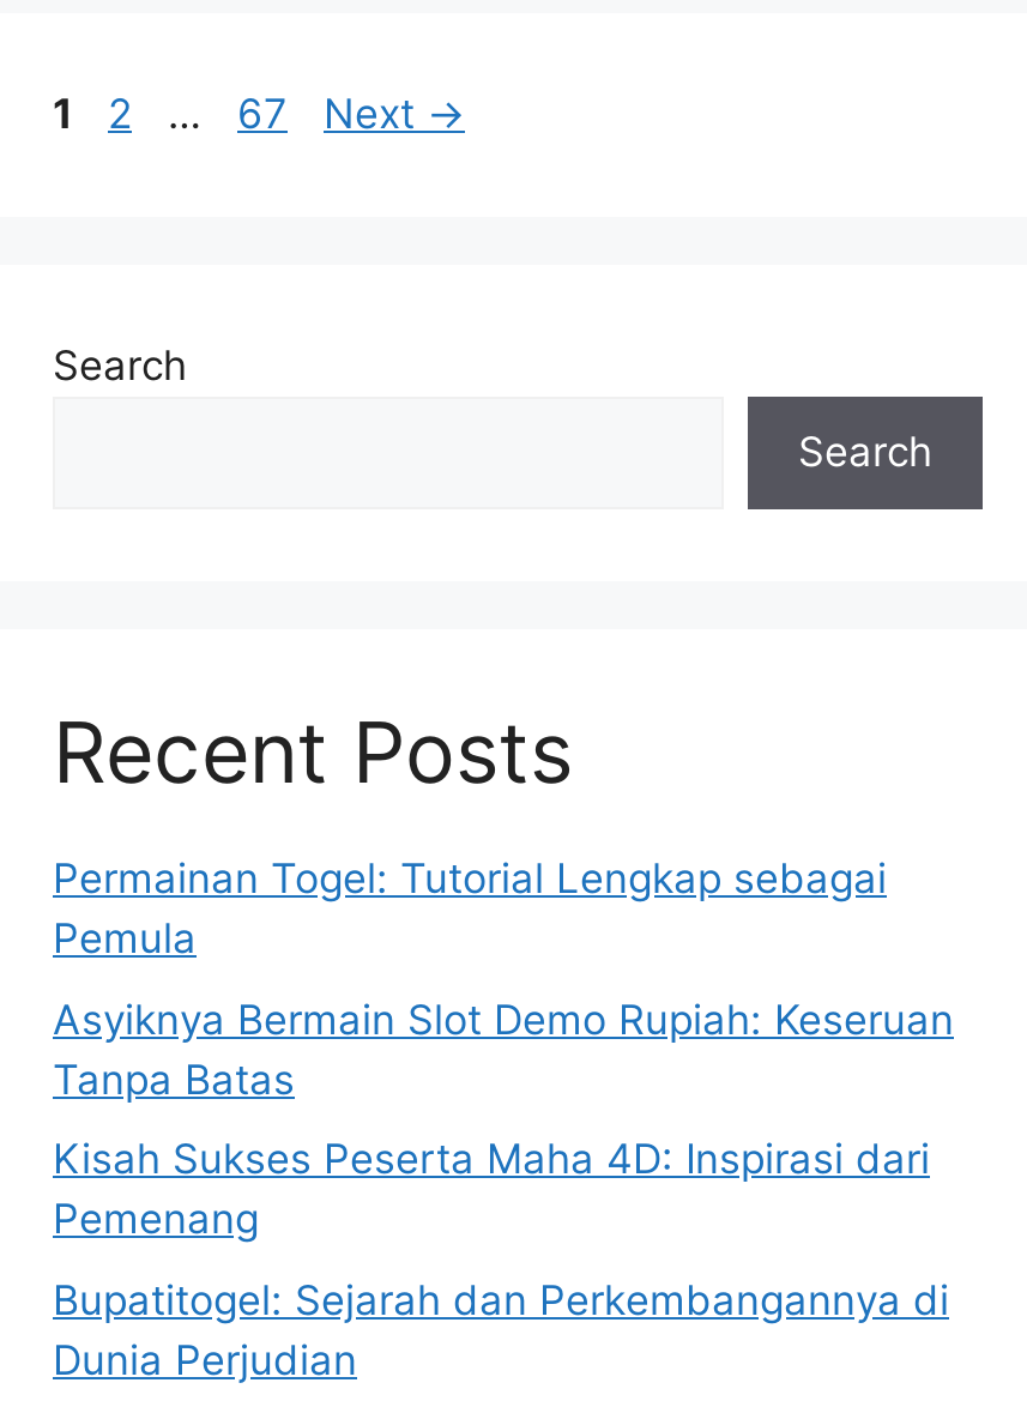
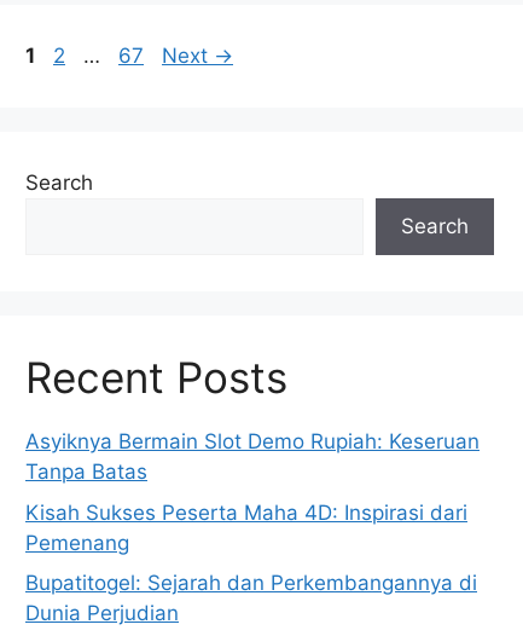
- Permainan Togel: Tutorial Lengkap sebagai
- Pemula
